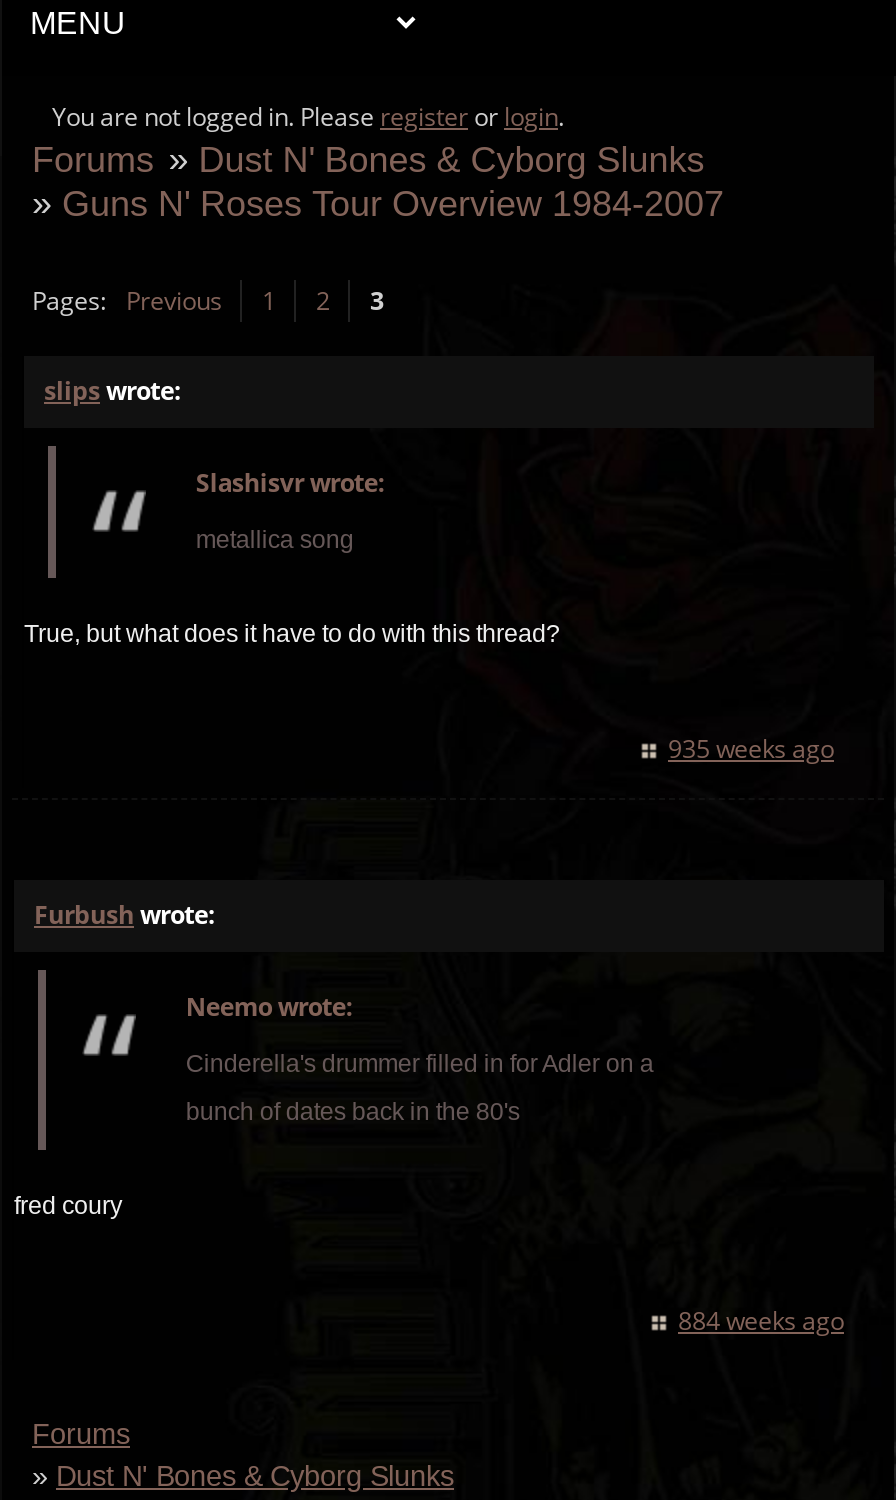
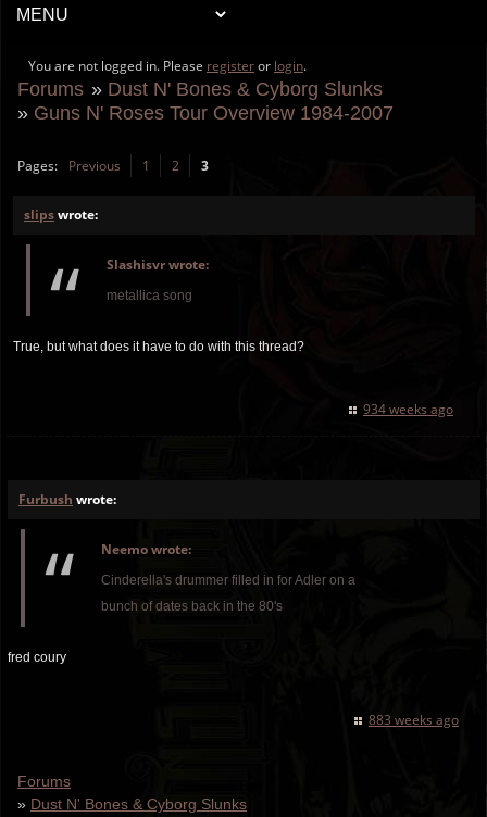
- 935 weeks ago
+ 934 weeks ago

- 884 weeks ago
+ 883 weeks ago
